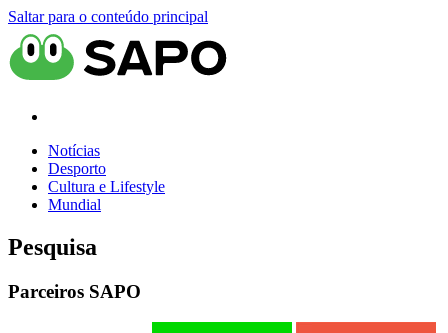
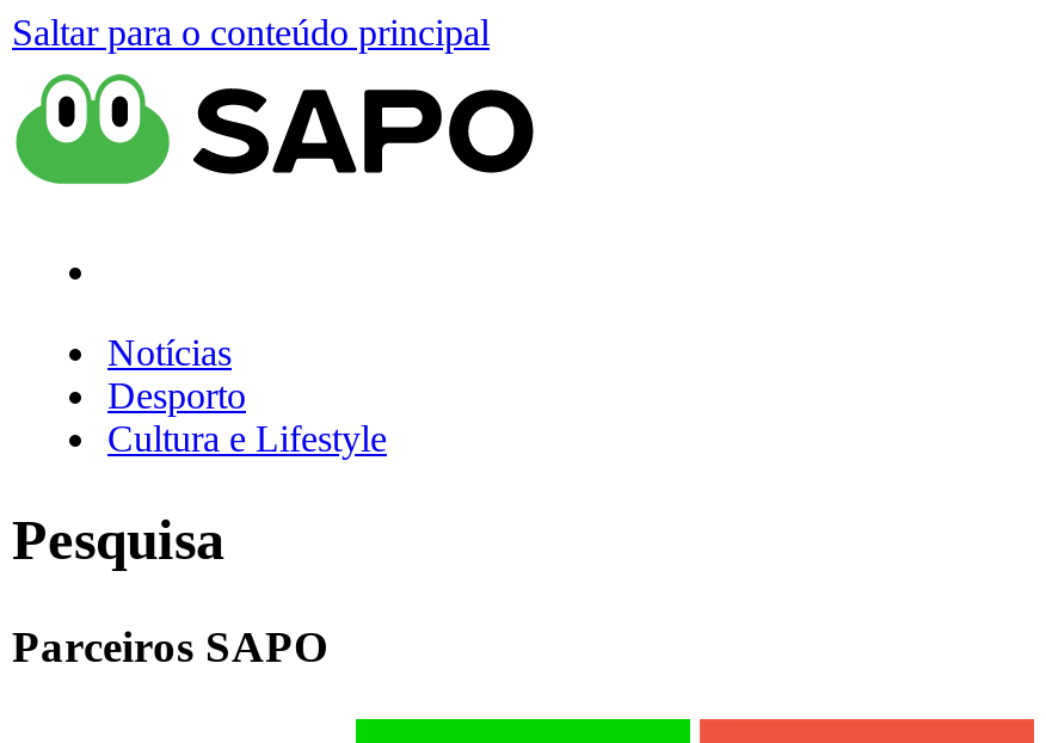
- Mundial
